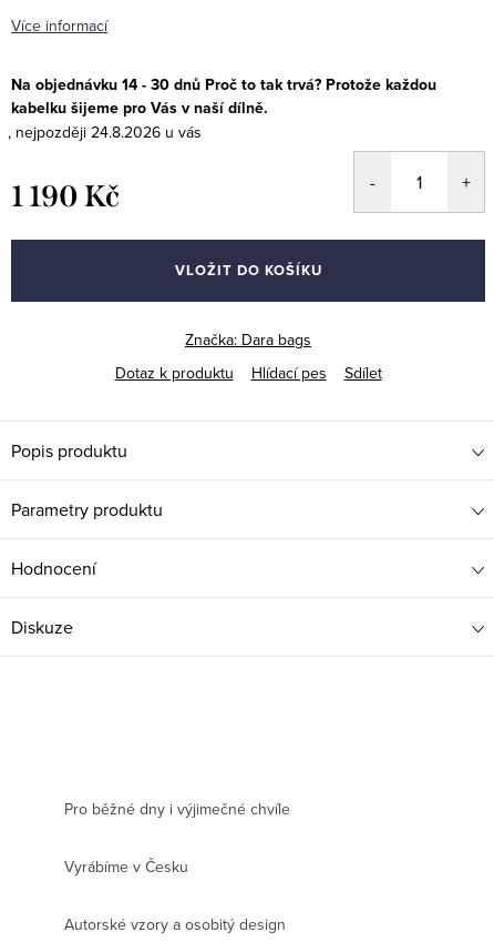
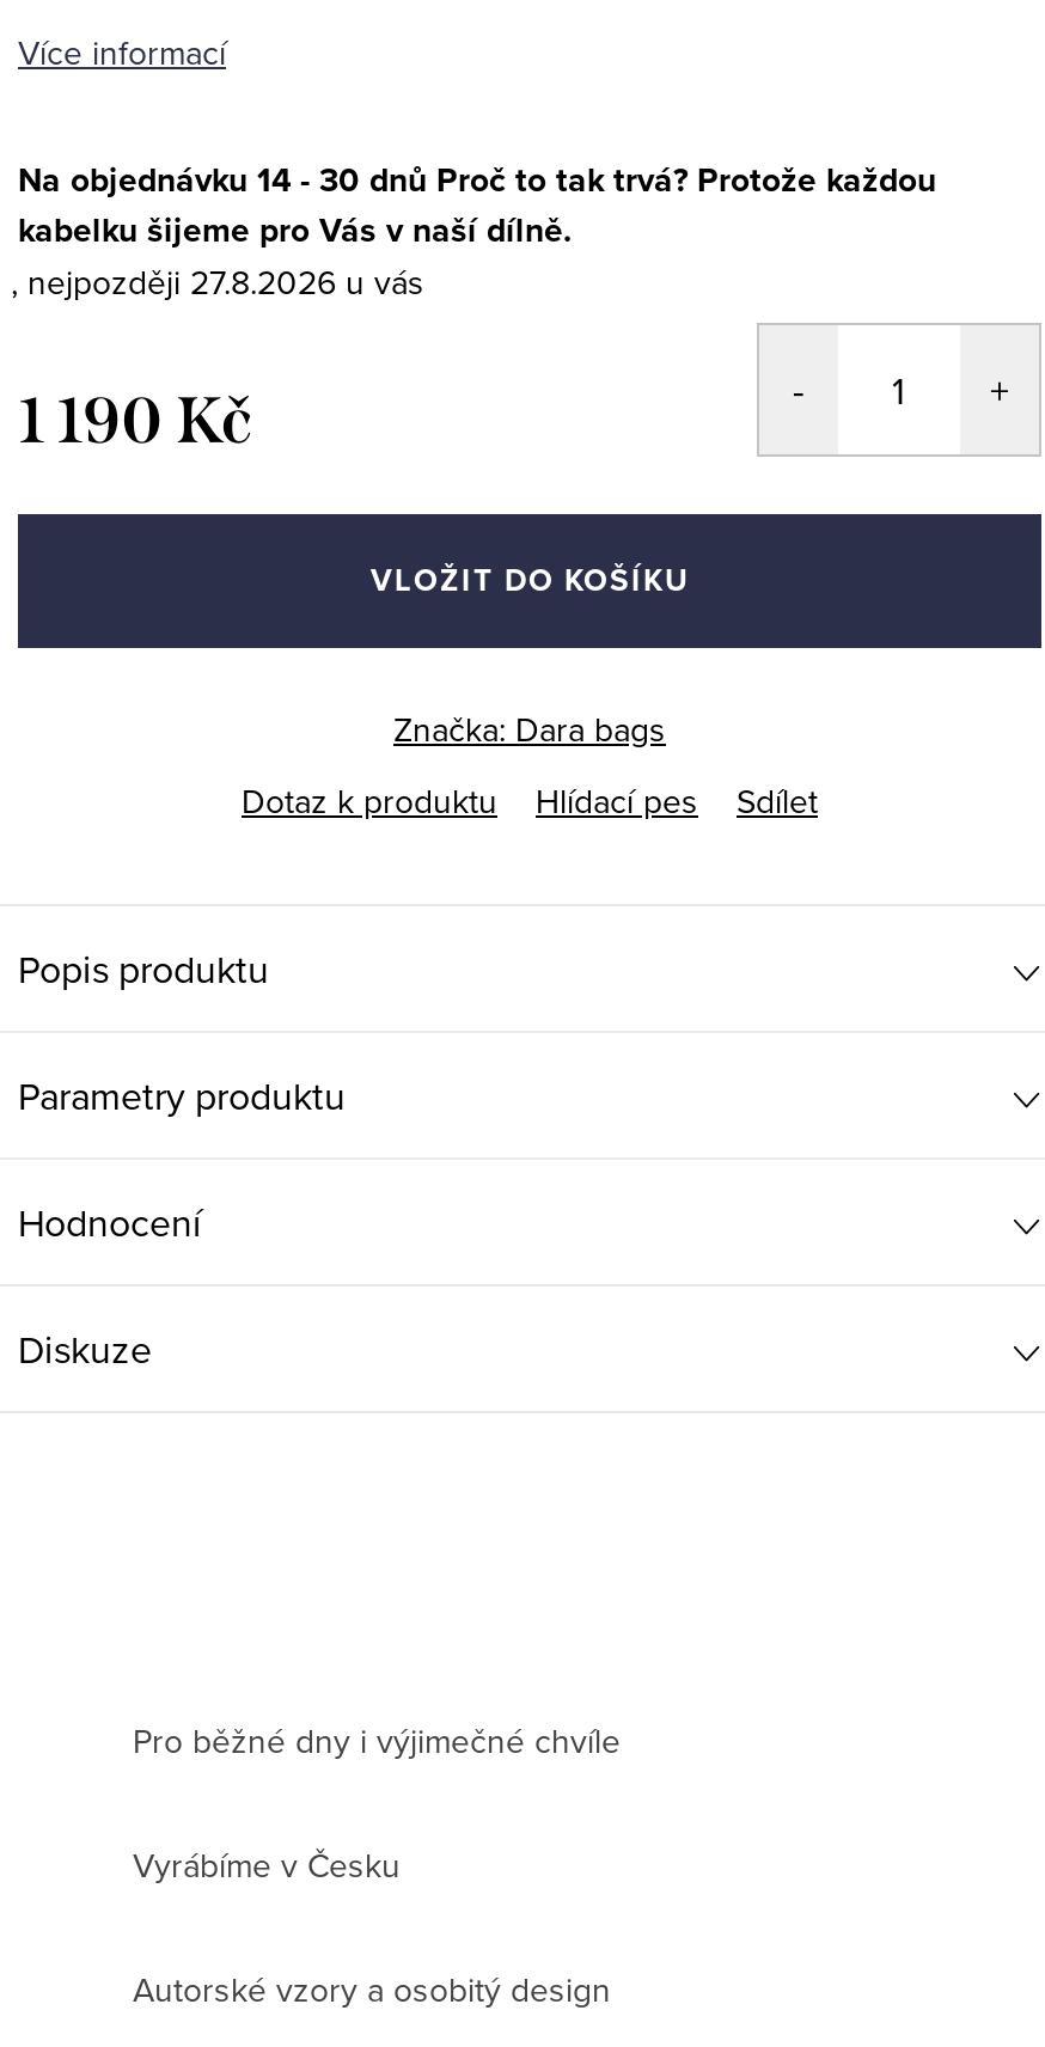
- 24.8.2026
+ 27.8.2026
